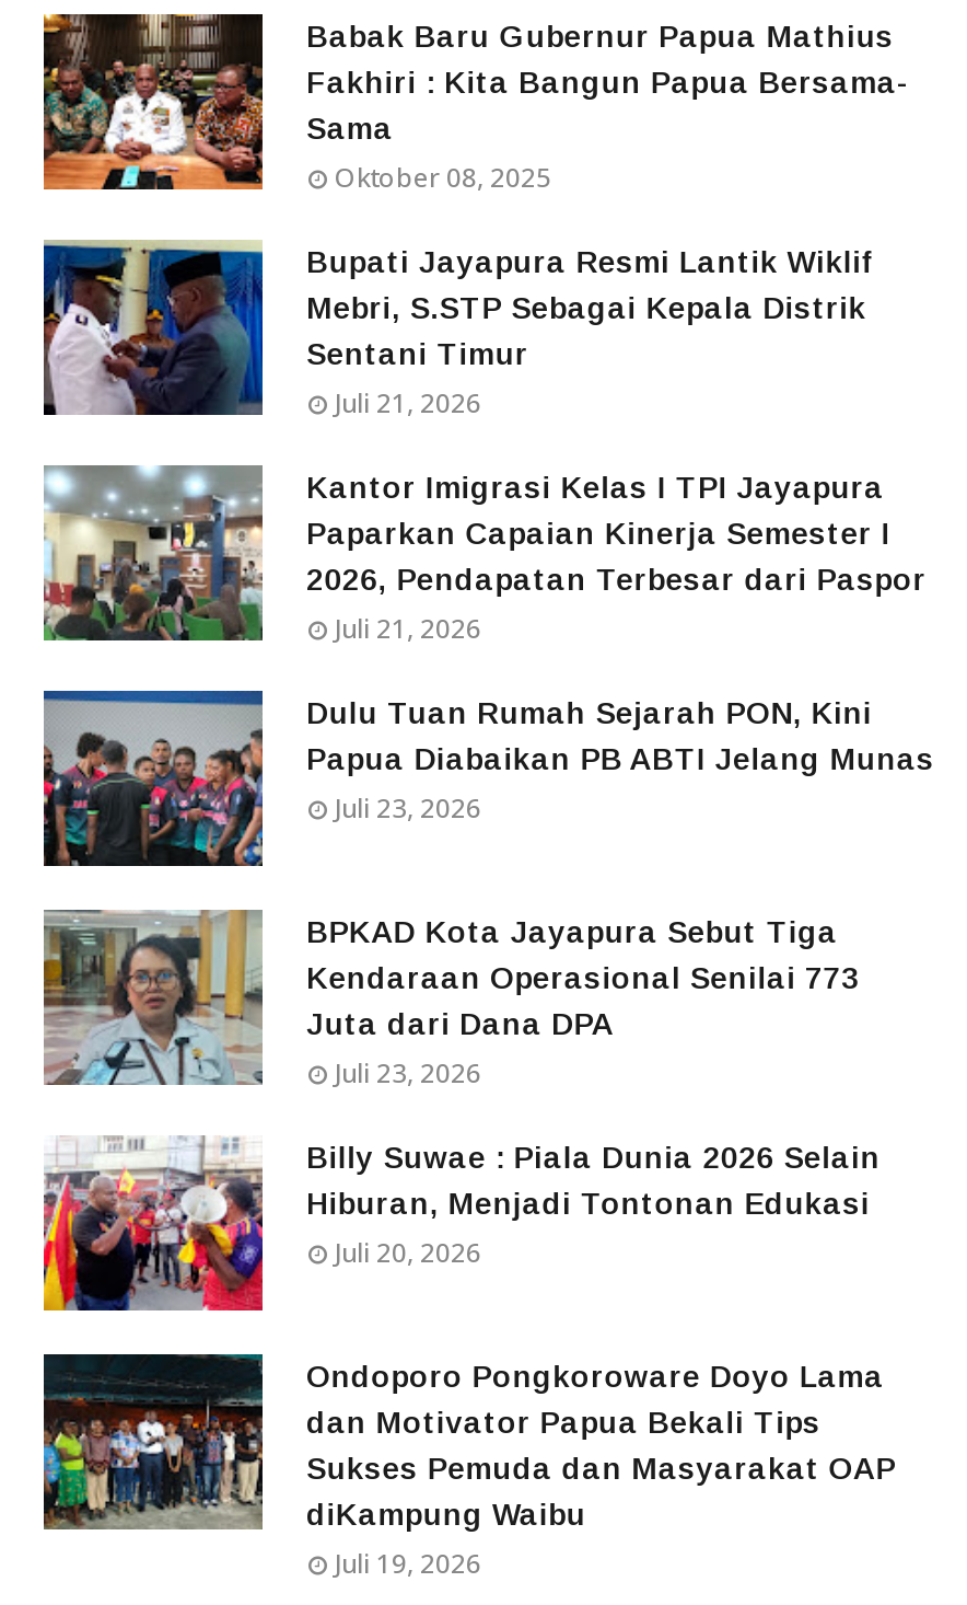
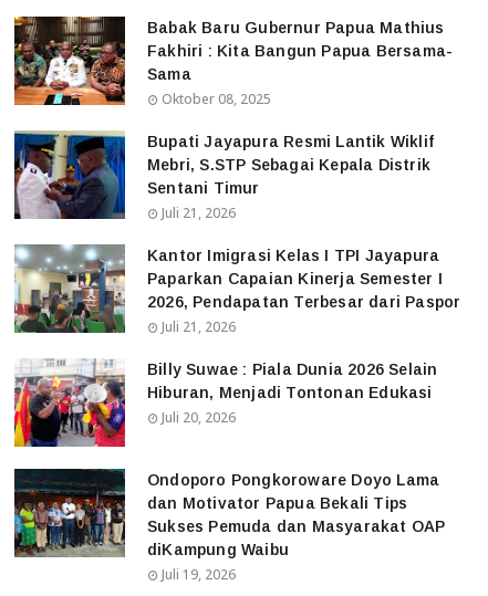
- [image]
- Dulu Tuan Rumah Sejarah PON, Kini
- Papua Diabaikan PB ABTI Jelang Munas
- Juli 23, 2026
- BPKAD Kota Jayapura Sebut Tiga
- Kendaraan Operasional Senilai 773
- Juta dari Dana DPA
- Juli 23, 2026

- [image]
